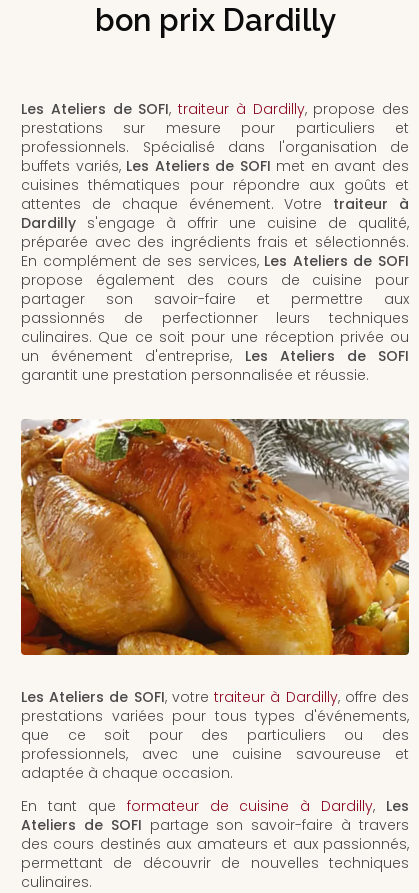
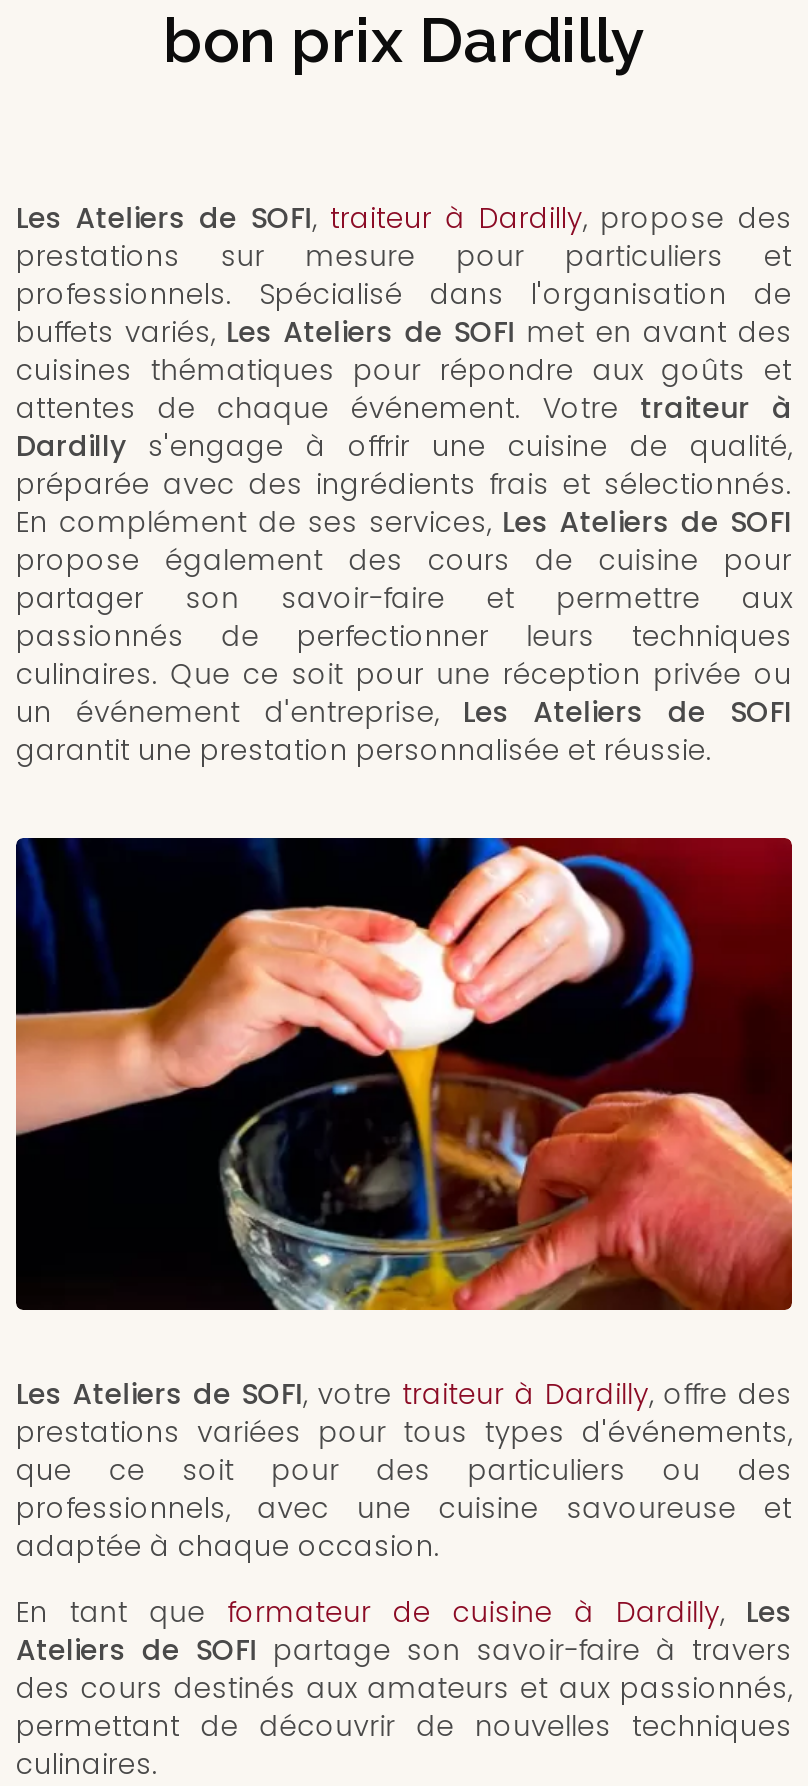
- [image]
+ [image]
